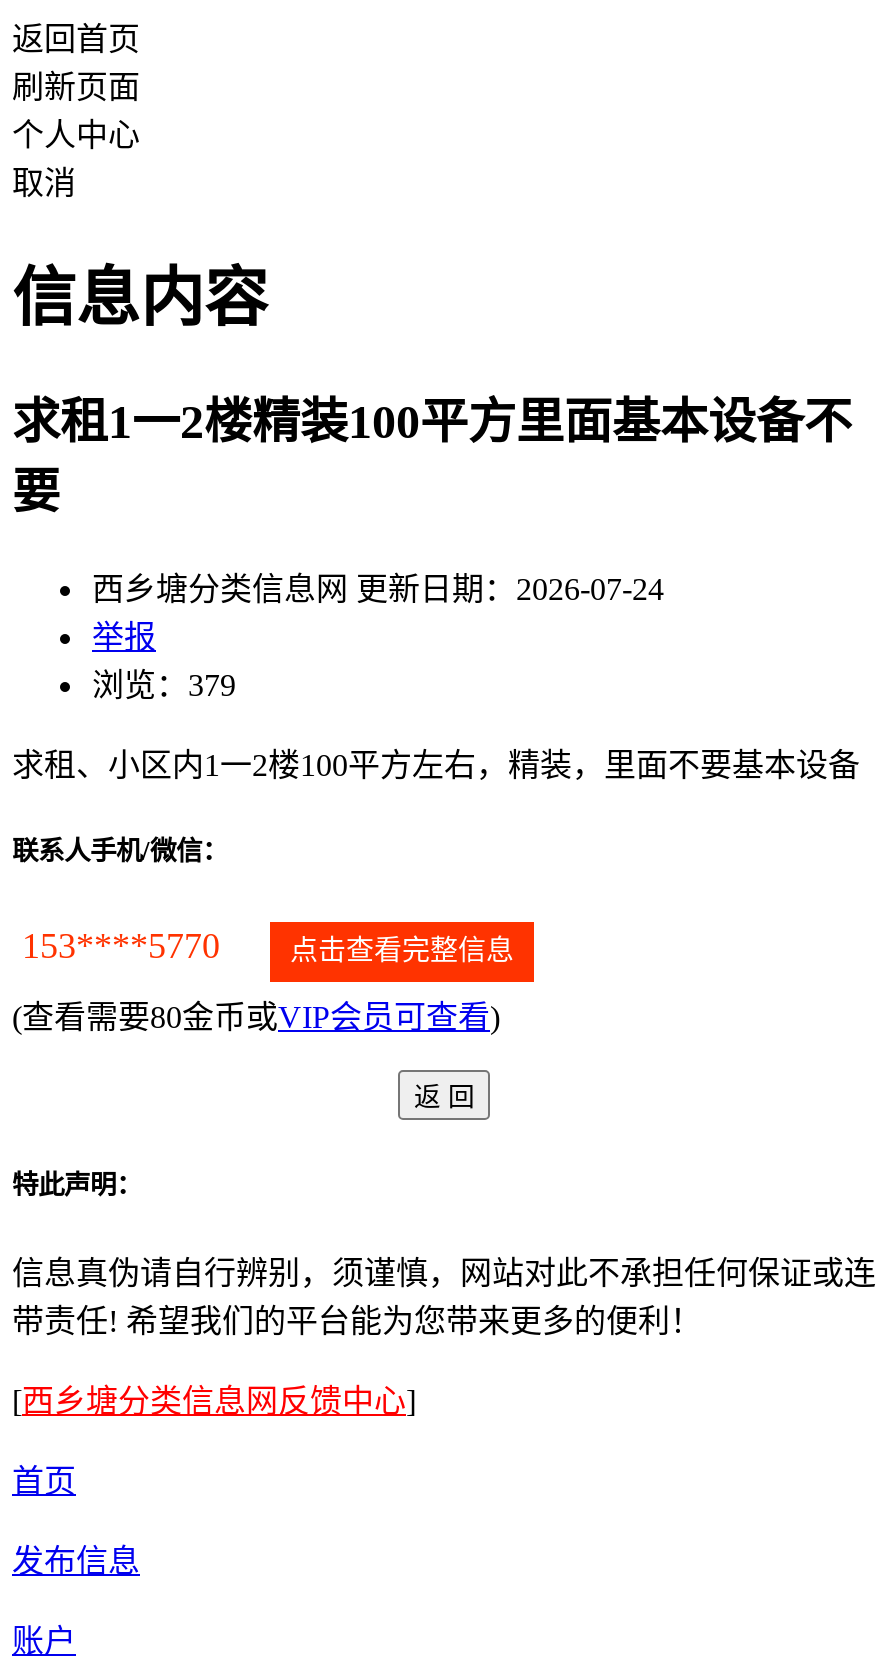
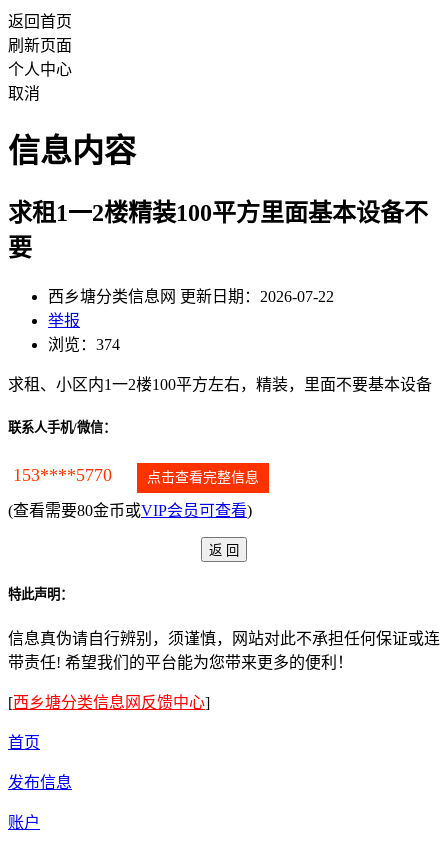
- 西乡塘分类信息网 更新日期：2026-07-24
+ 西乡塘分类信息网 更新日期：2026-07-22

- 浏览：379
+ 浏览：374
